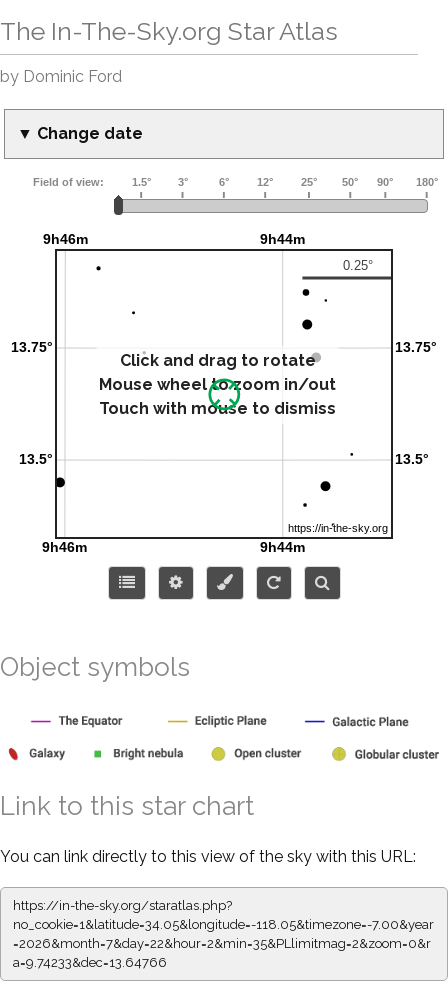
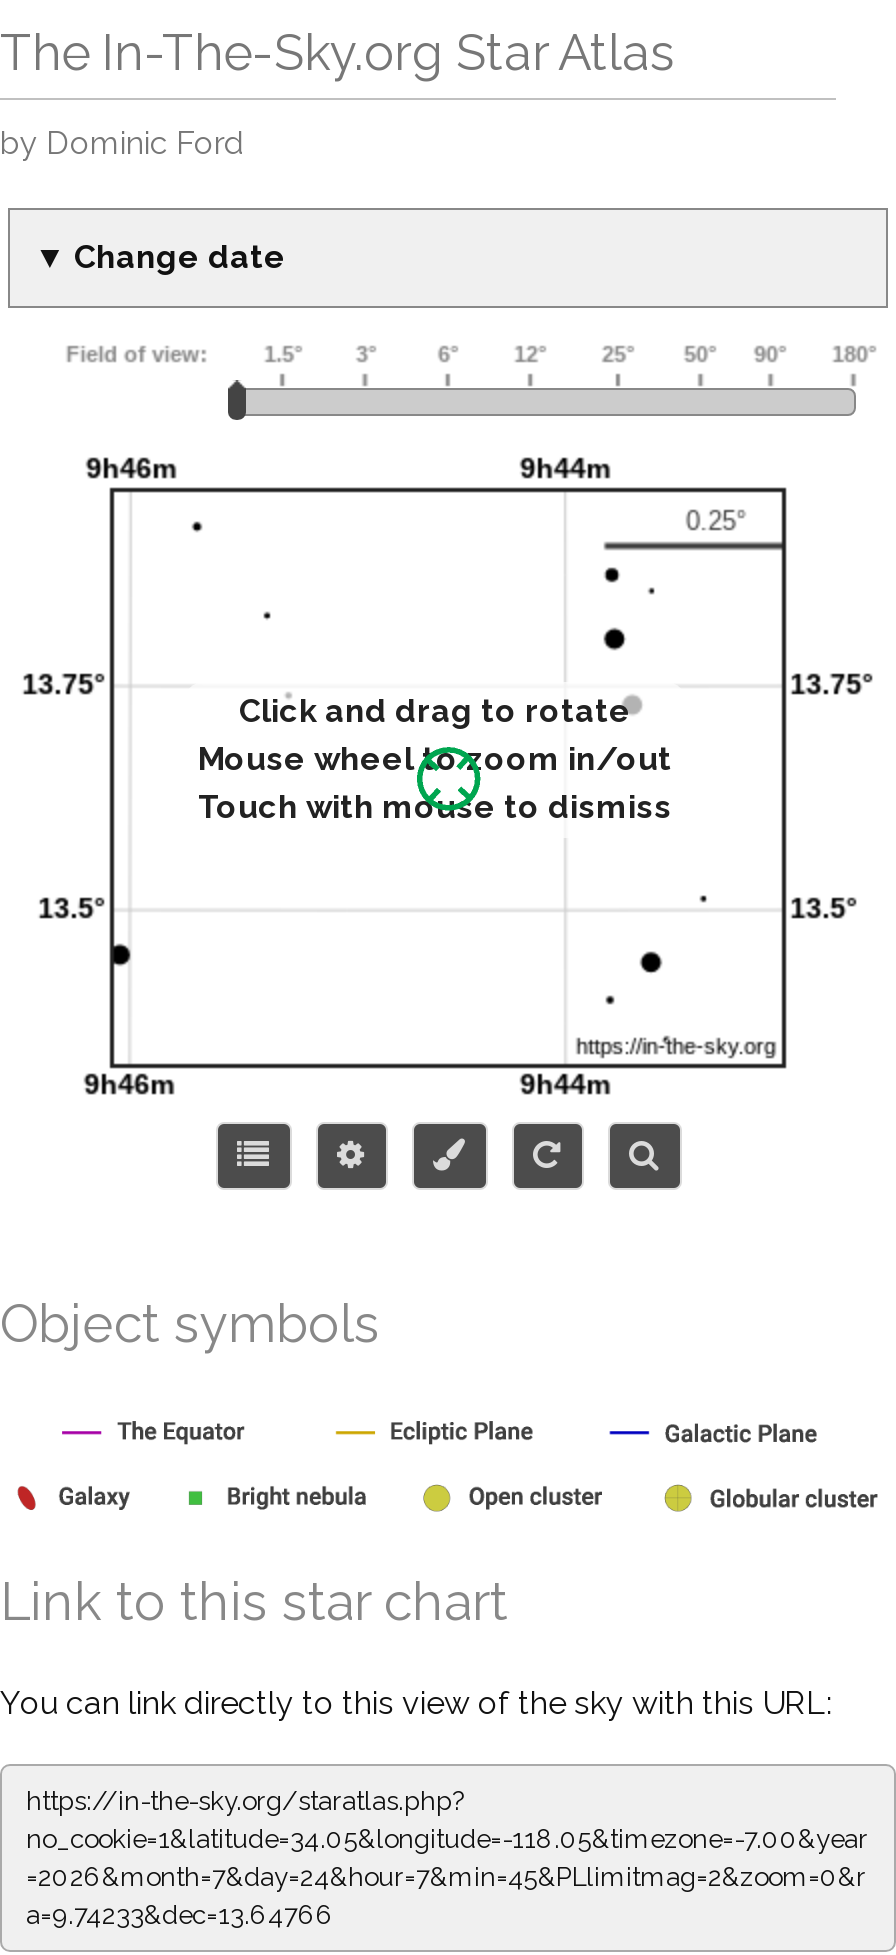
- =2026&month=7&day=22&hour=2&min=35&PLlimitmag=2&zoom=0&r
+ =2026&month=7&day=24&hour=7&min=45&PLlimitmag=2&zoom=0&r
